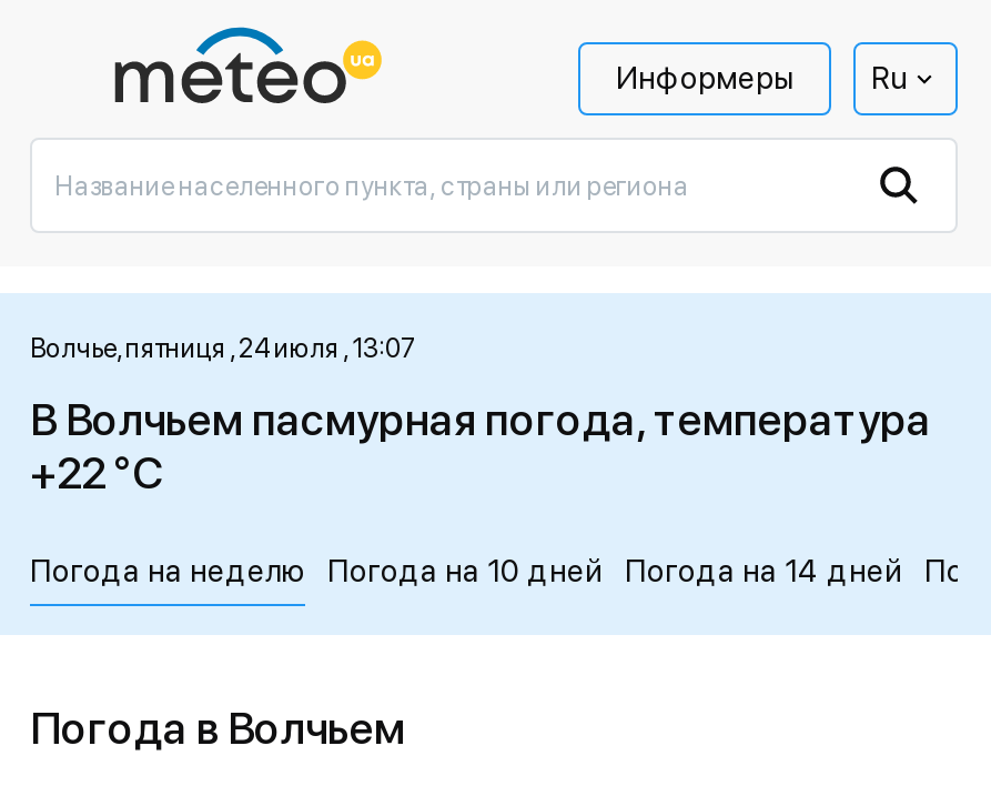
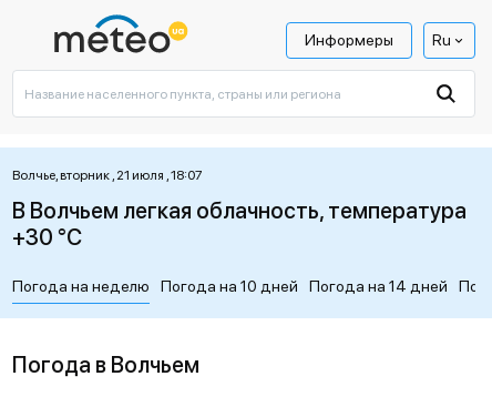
- Волчье, пятниця , 24 июля , 13:07
+ Волчье, вторник , 21 июля , 18:07

- В Волчьем пасмурная погода, температура
+ В Волчьем легкая облачность, температура

- +22 °C
+ +30 °C
